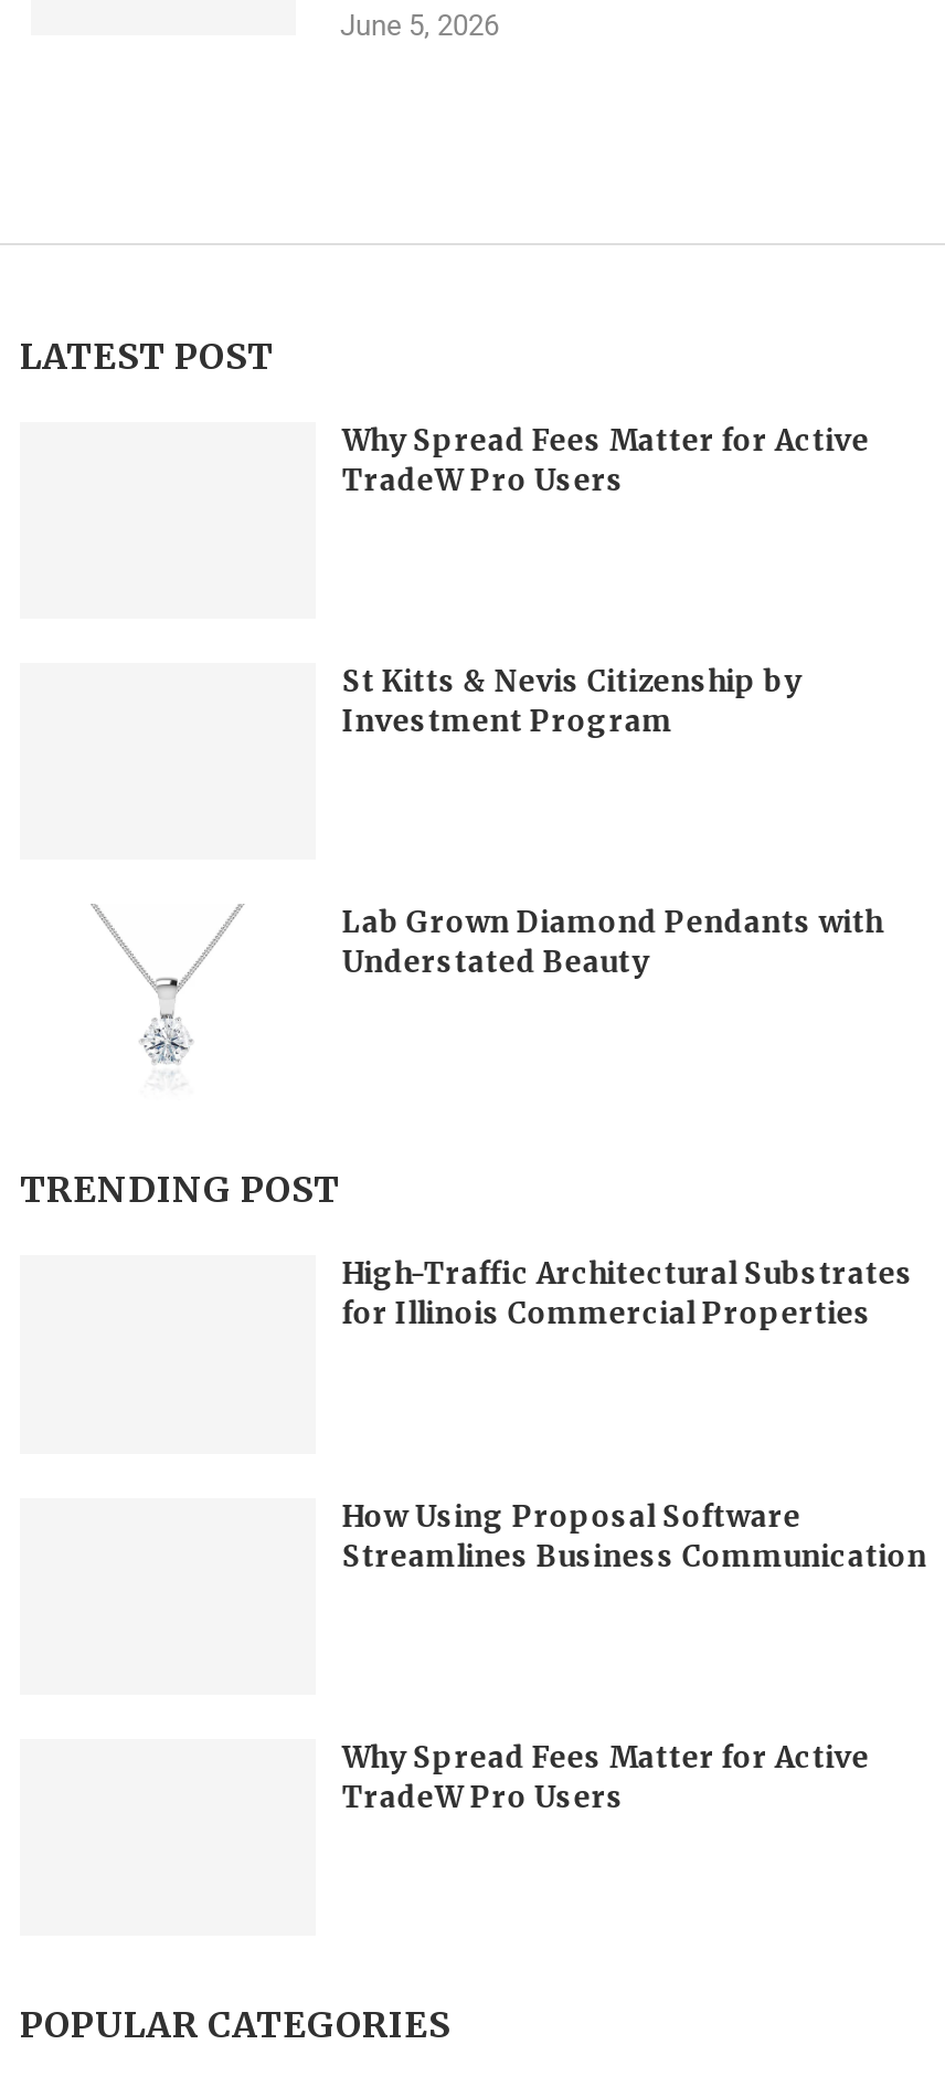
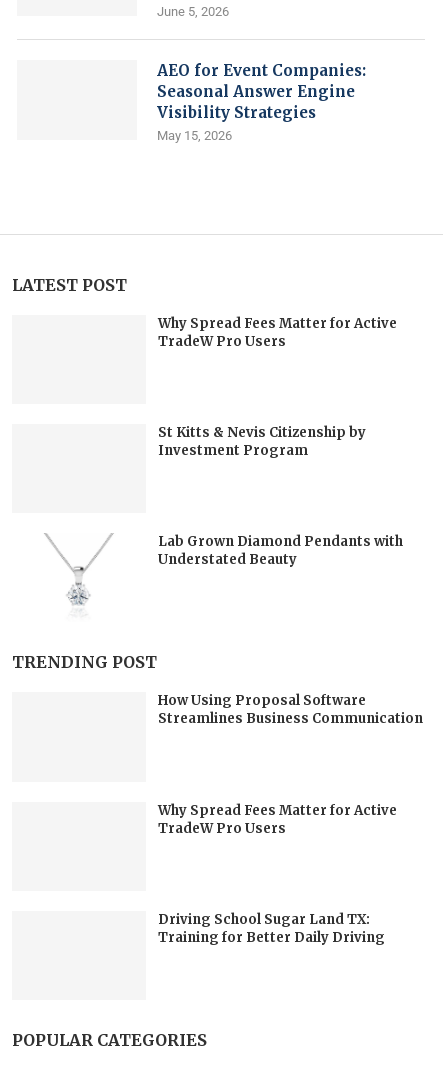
+ AEO for Event Companies:
+ Seasonal Answer Engine
+ Visibility Strategies
+ May 15, 2026

- High-Traffic Architectural Substrates
- for Illinois Commercial Properties

+ Driving School Sugar Land TX:
+ Training for Better Daily Driving
